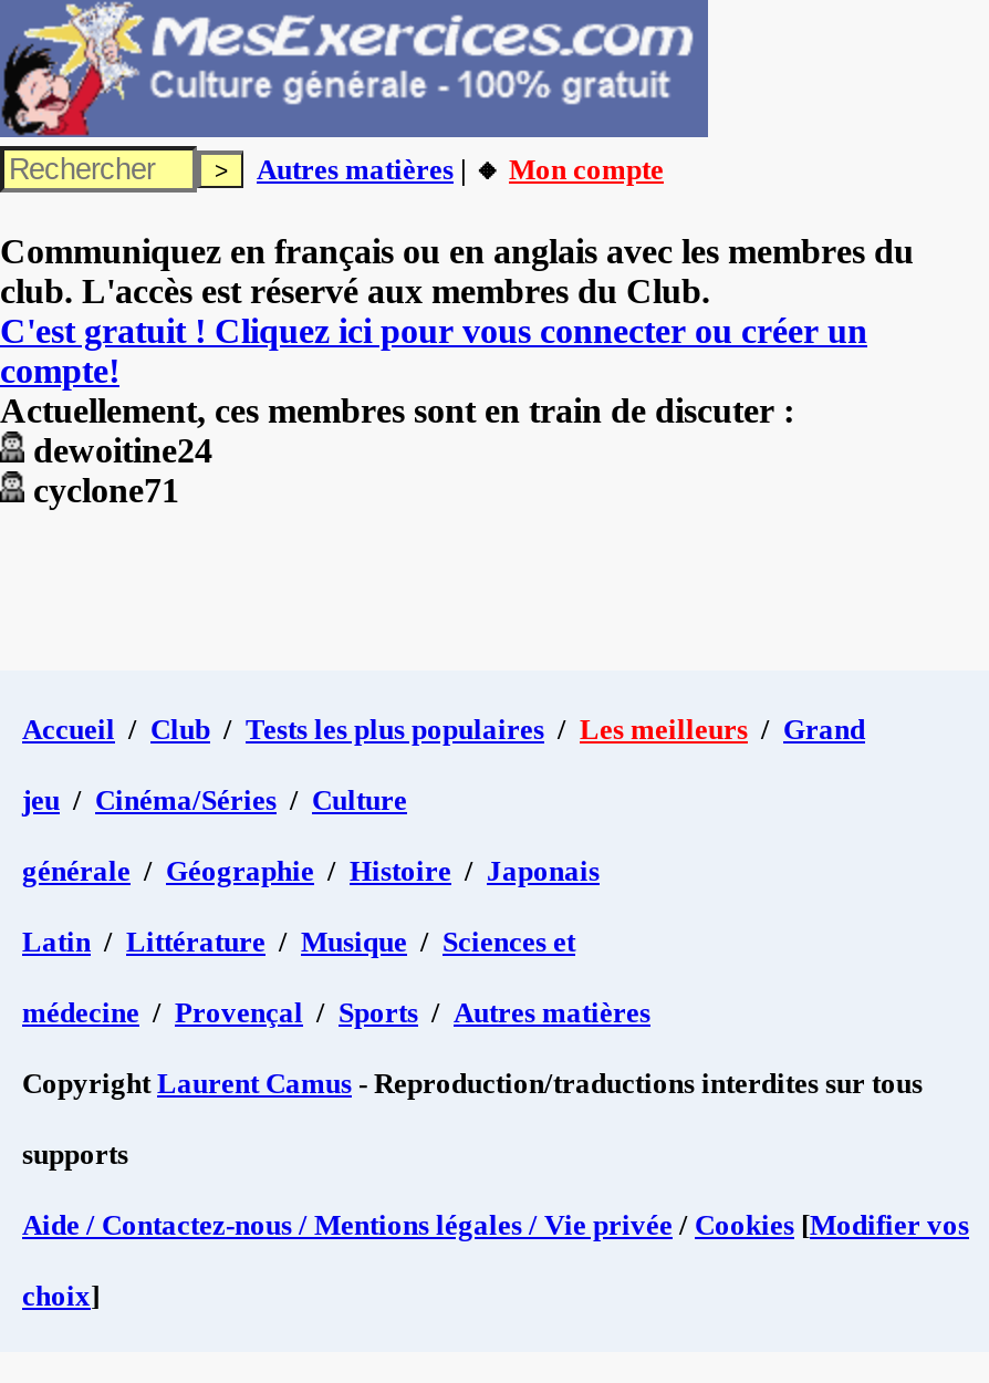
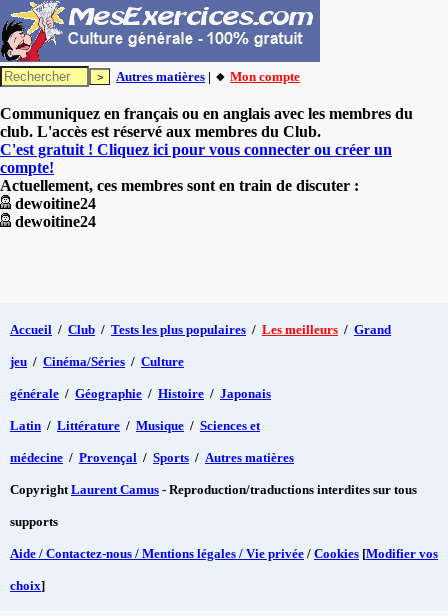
- cyclone71
+ dewoitine24
